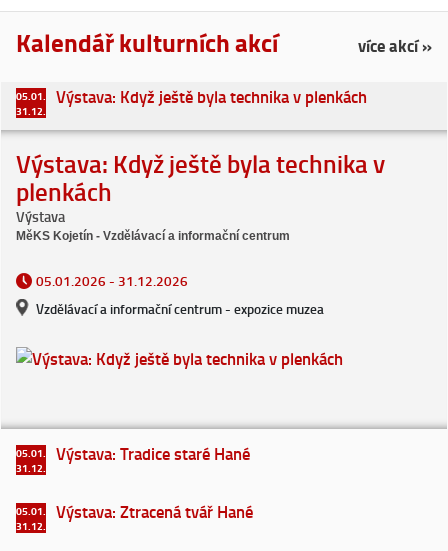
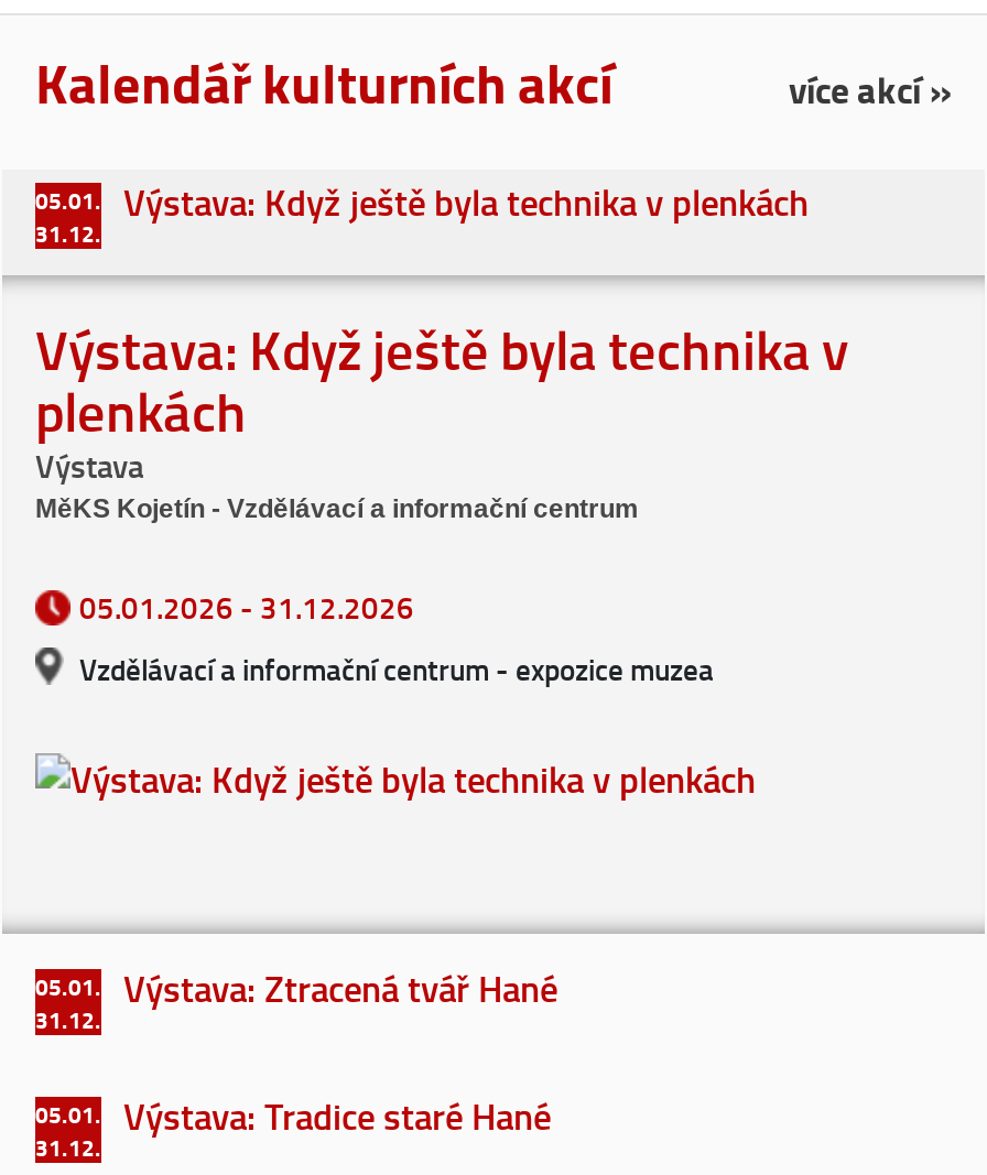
moved down: Výstava: Tradice staré Hané

moved up: Výstava: Ztracená tvář Hané
